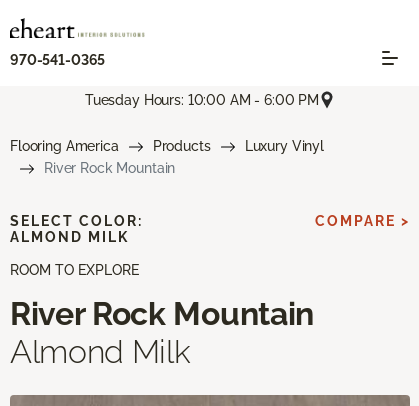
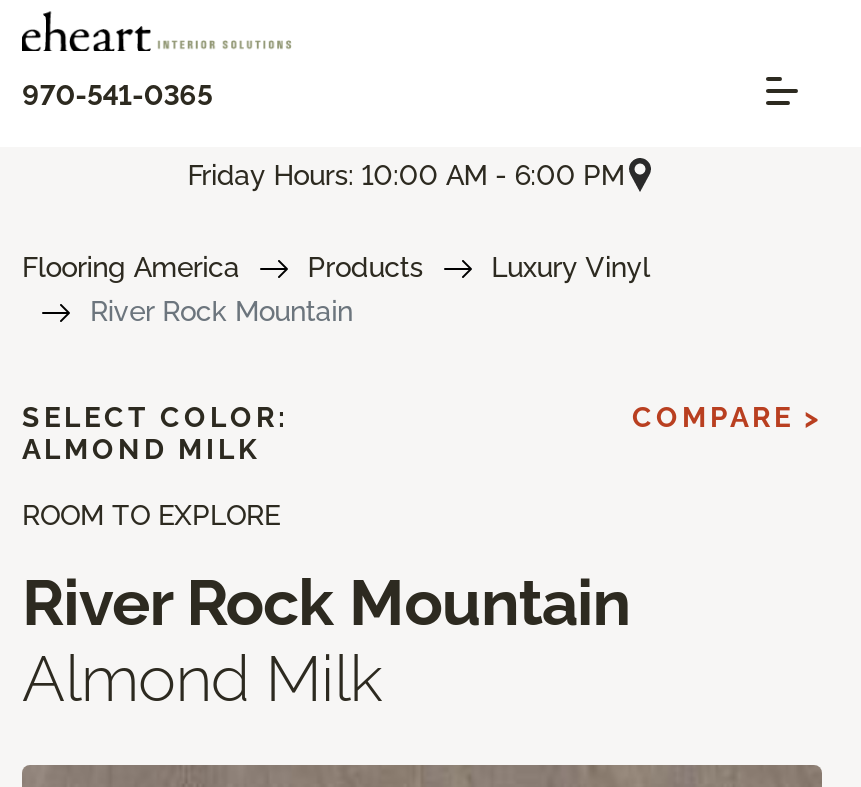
- Tuesday Hours: 10:00 AM - 6:00 PM
+ Friday Hours: 10:00 AM - 6:00 PM
